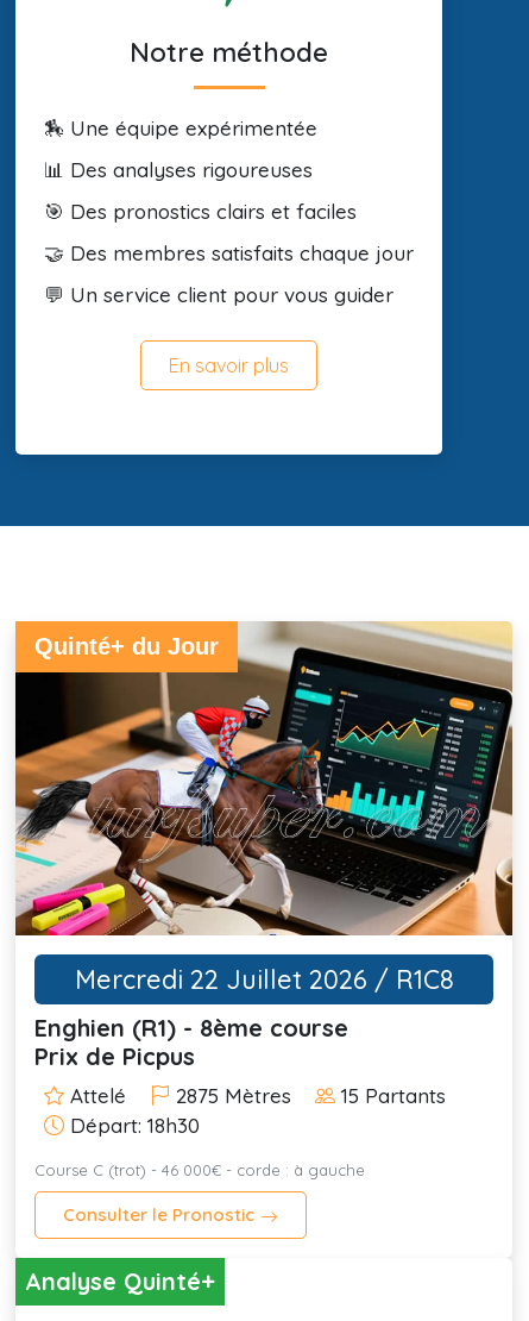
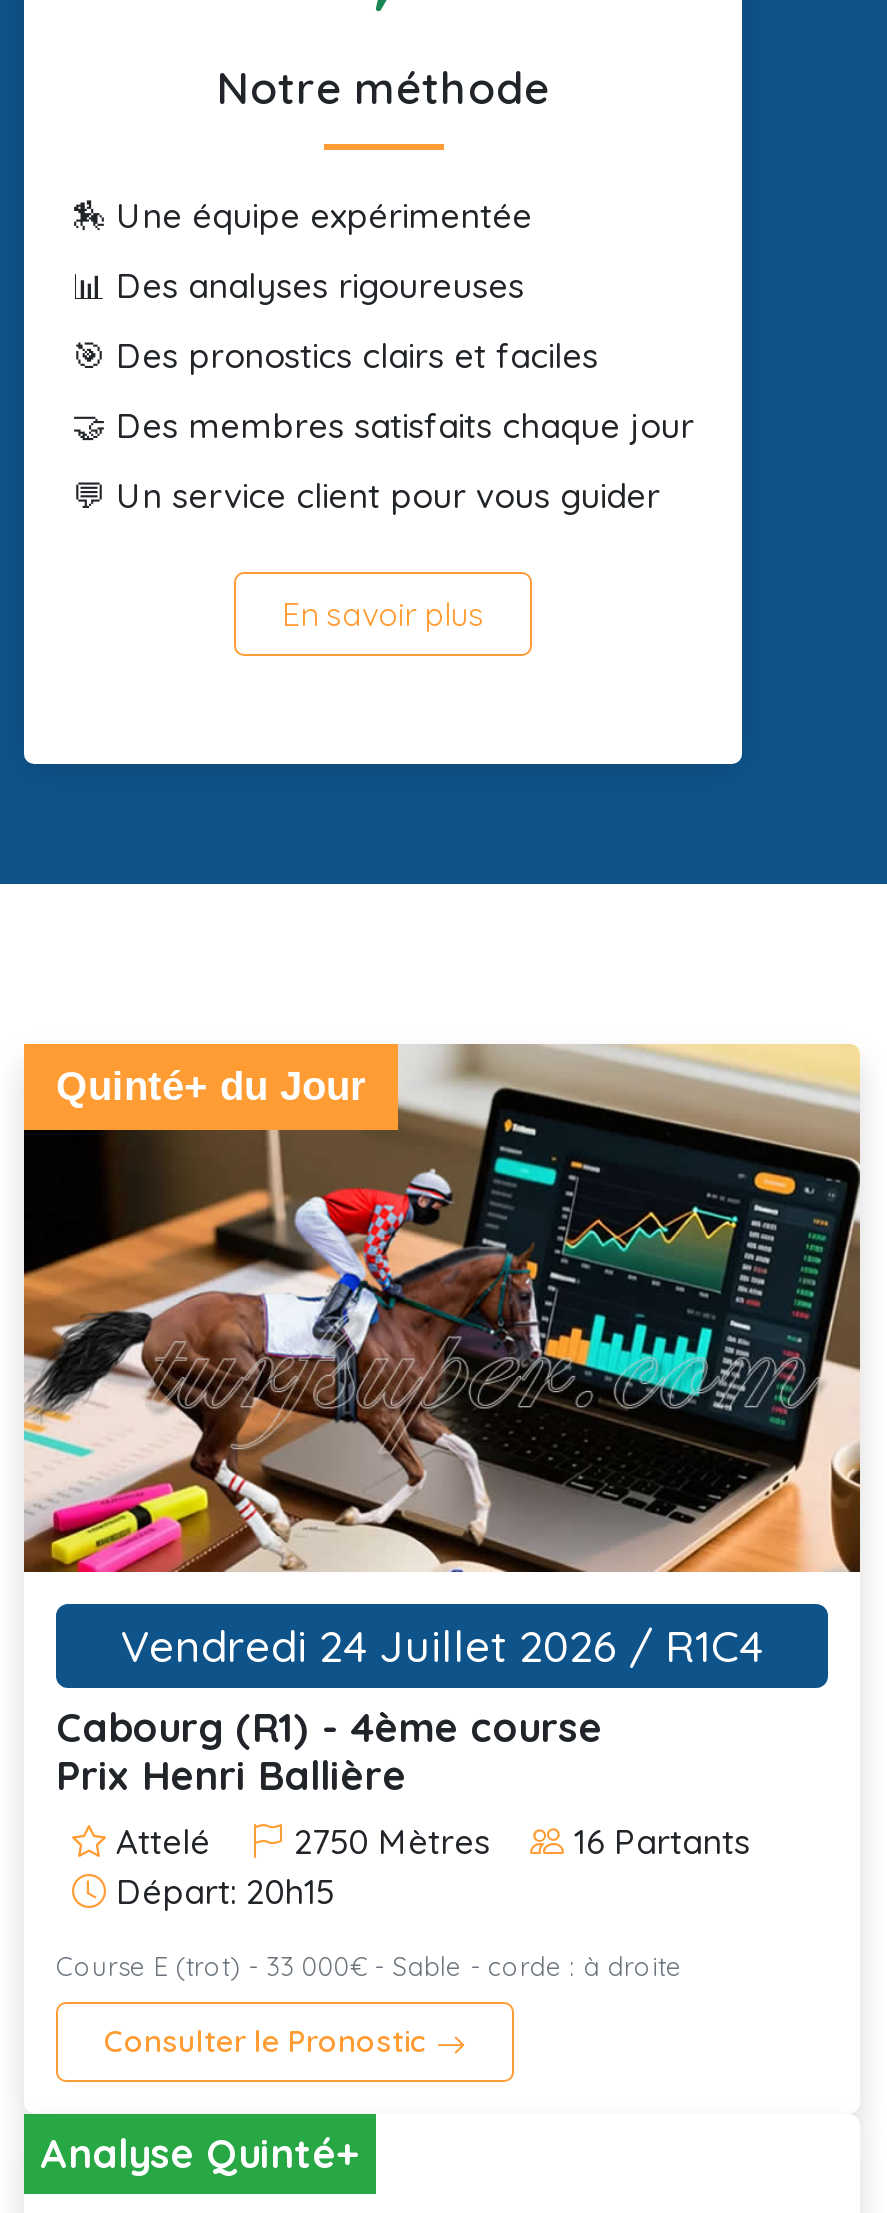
- Mercredi 22 Juillet 2026 / R1C8
+ Vendredi 24 Juillet 2026 / R1C4

- Enghien (R1) - 8ème course
+ Cabourg (R1) - 4ème course

- Prix de Picpus
+ Prix Henri Ballière

- 2875 Mètres
- 15 Partants
- Départ: 18h30
+ 2750 Mètres
+ 16 Partants
+ Départ: 20h15

- Course C (trot) - 46 000€ - corde : à gauche
+ Course E (trot) - 33 000€ - Sable - corde : à droite
